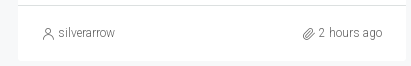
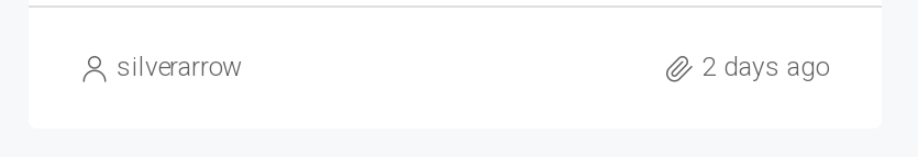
- 2 hours ago
+ 2 days ago
